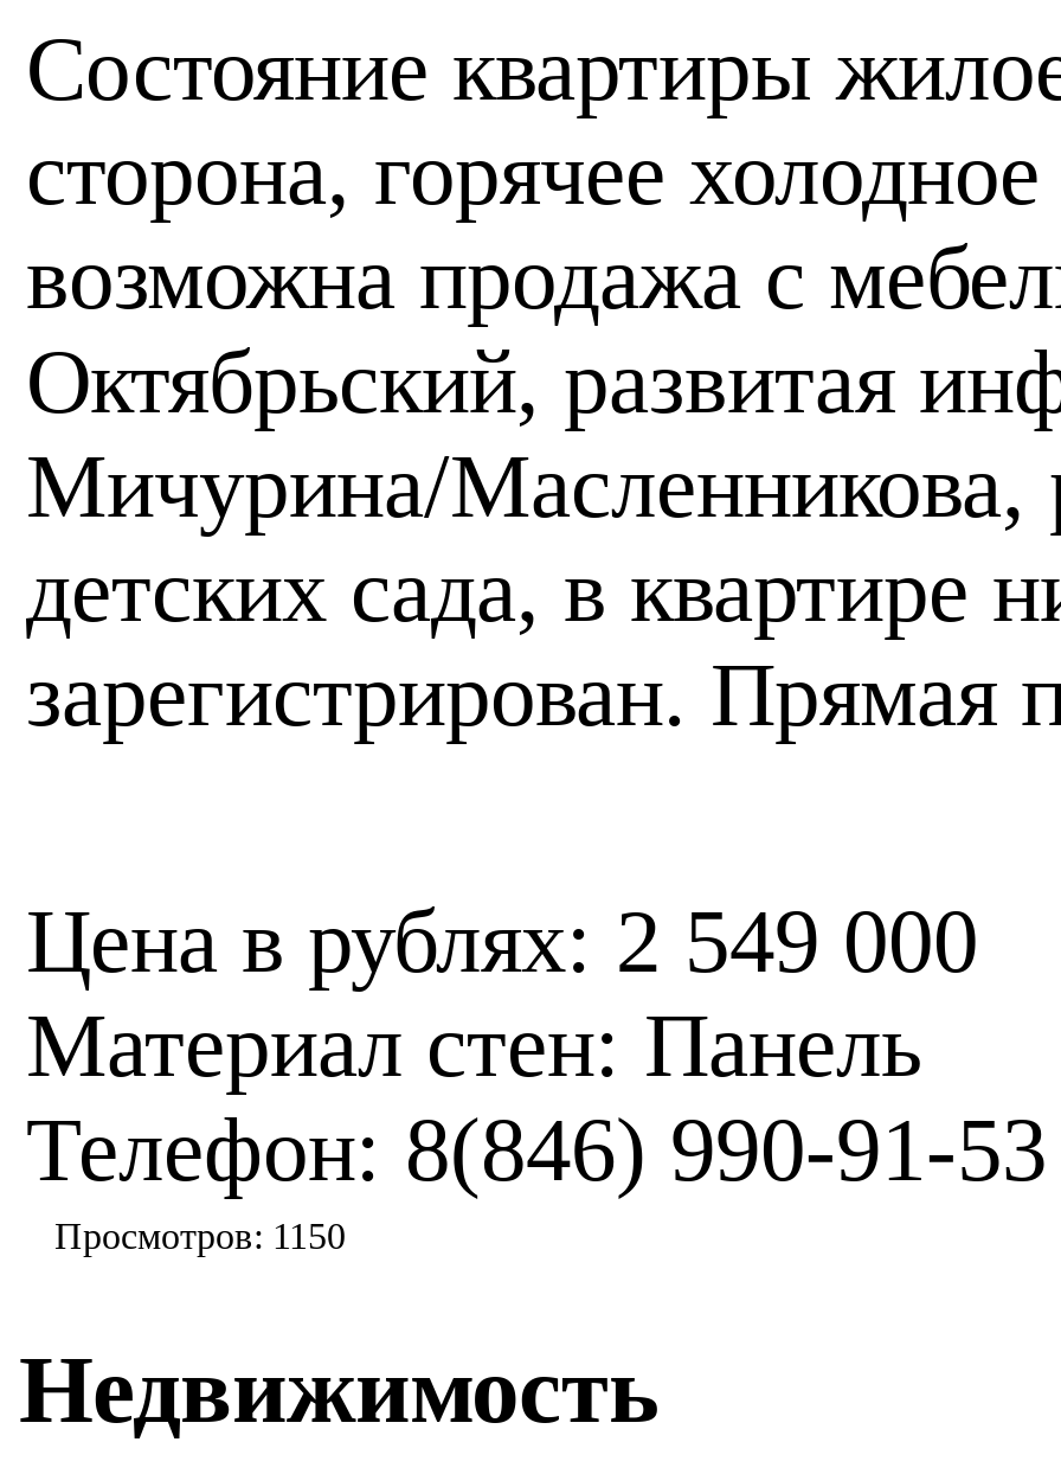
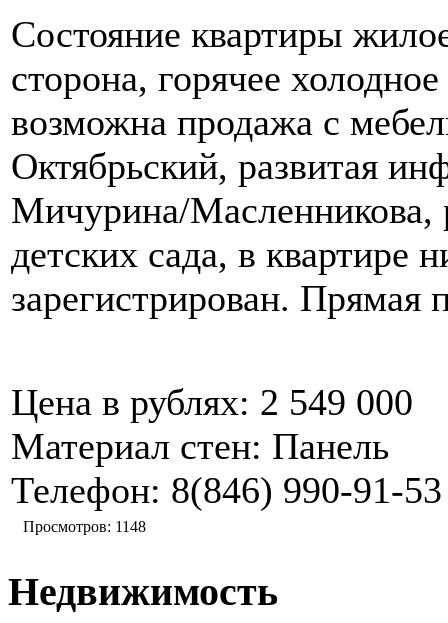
- Просмотров: 1150
+ Просмотров: 1148
